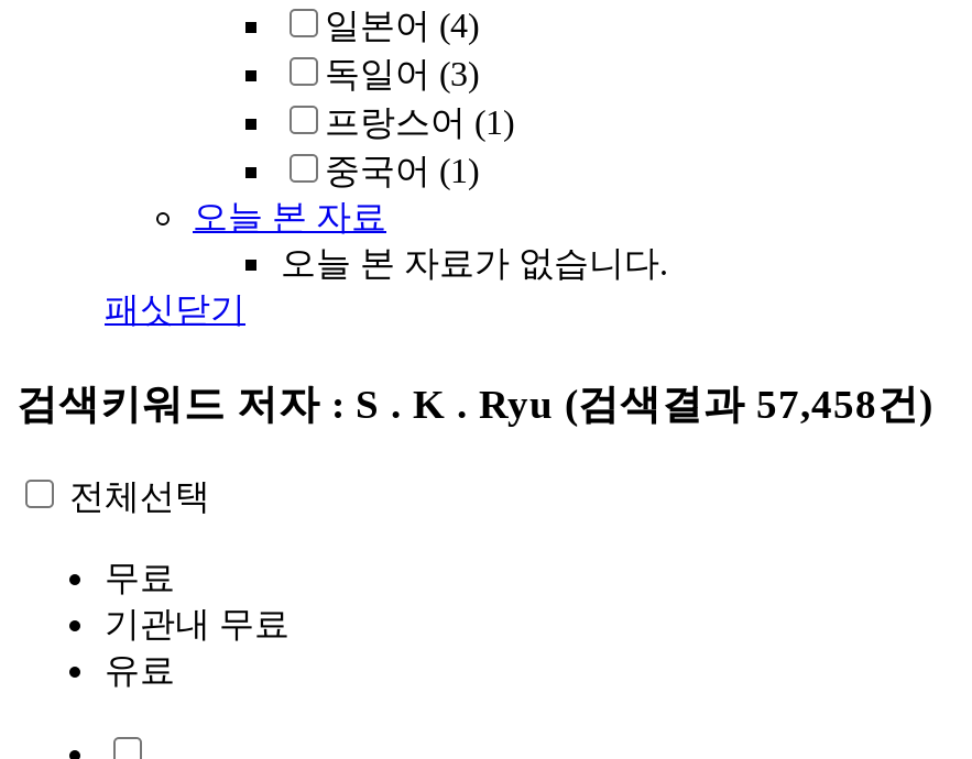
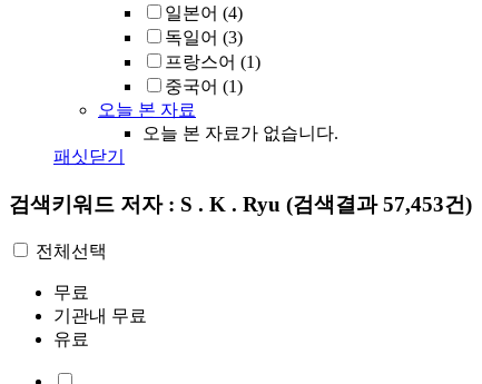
- 검색키워드 저자 : S . K . Ryu (검색결과 57,458건)
+ 검색키워드 저자 : S . K . Ryu (검색결과 57,453건)
